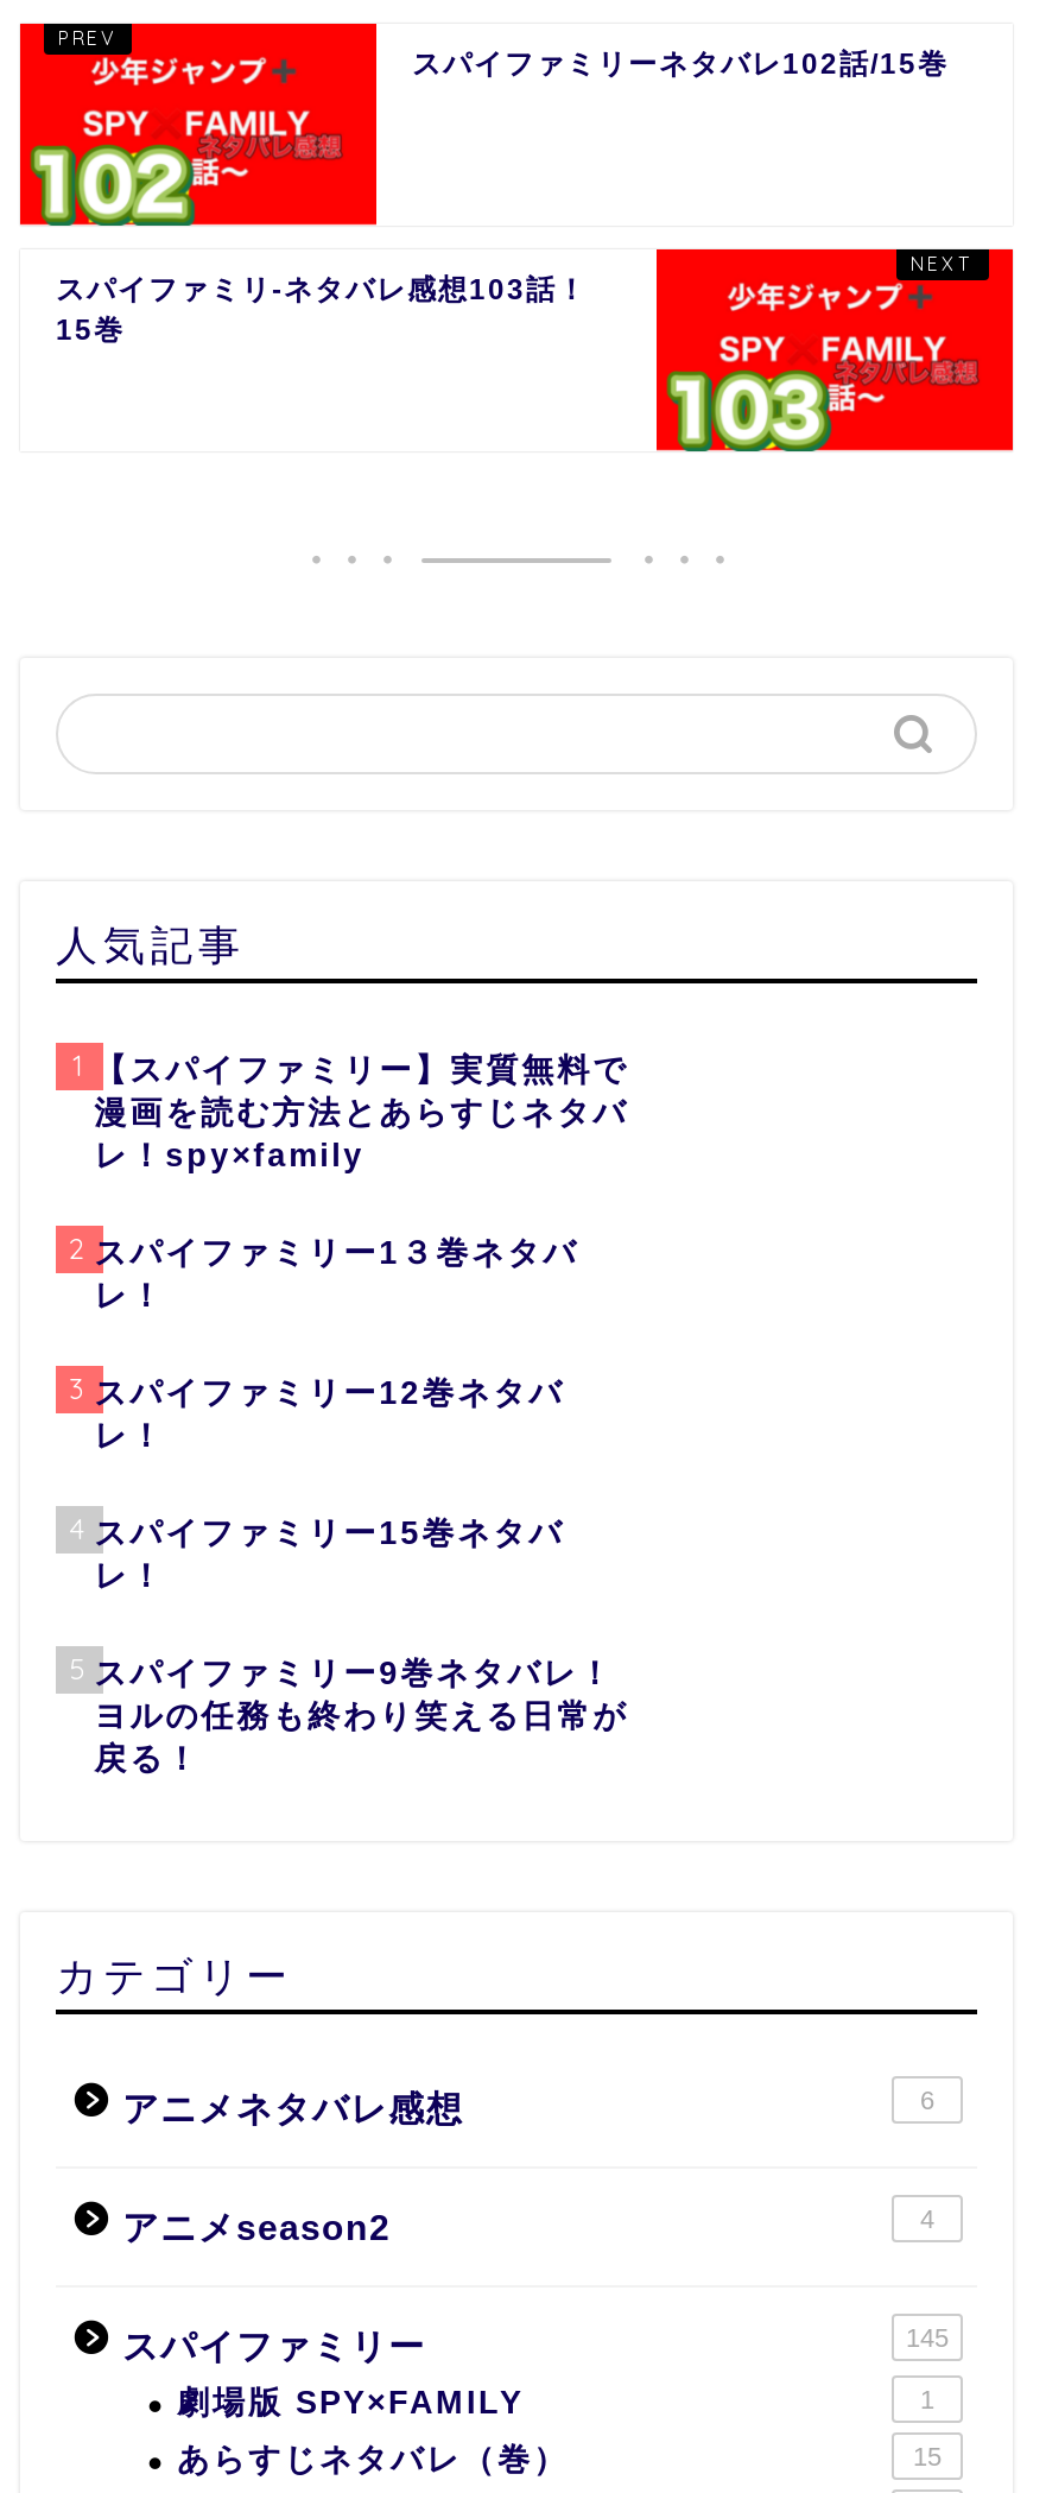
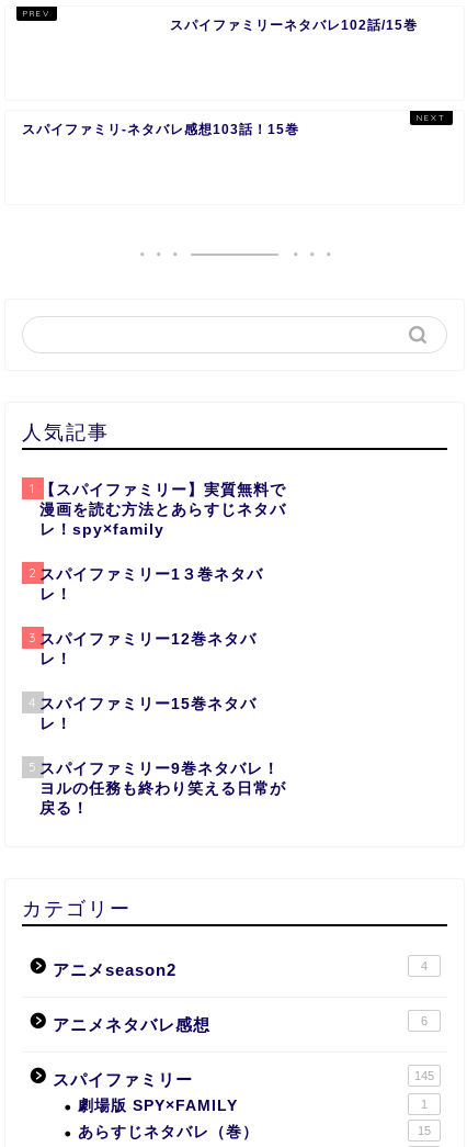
- [image]

- [image]

moved down: アニメネタバレ感想 | 6

moved up: アニメseason2 | 4
